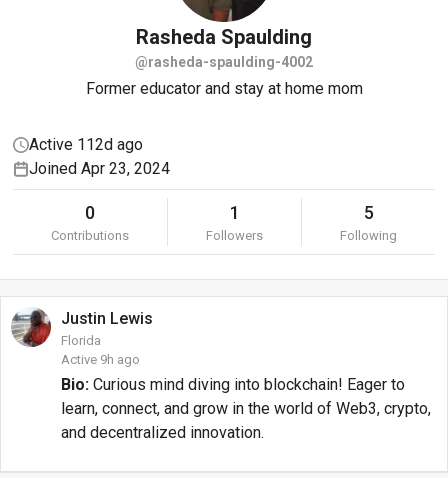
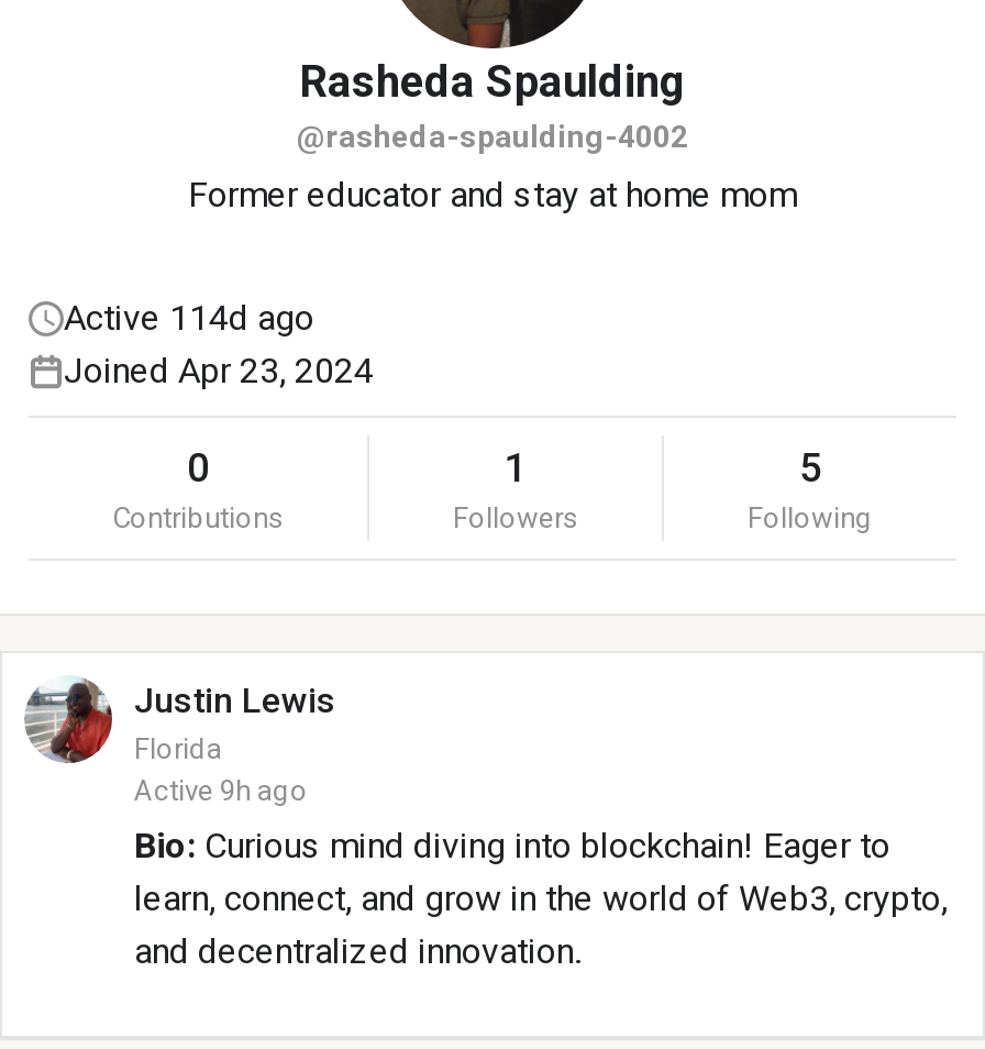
- Active 112d ago
+ Active 114d ago
